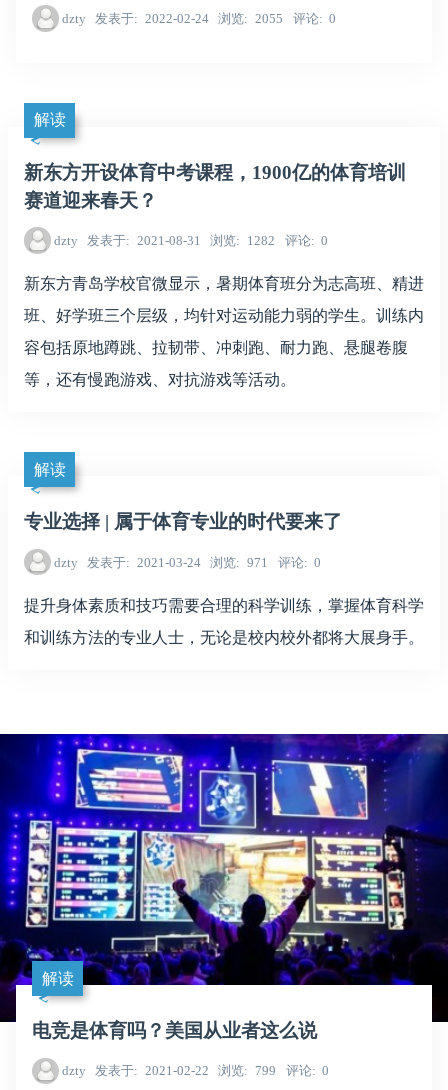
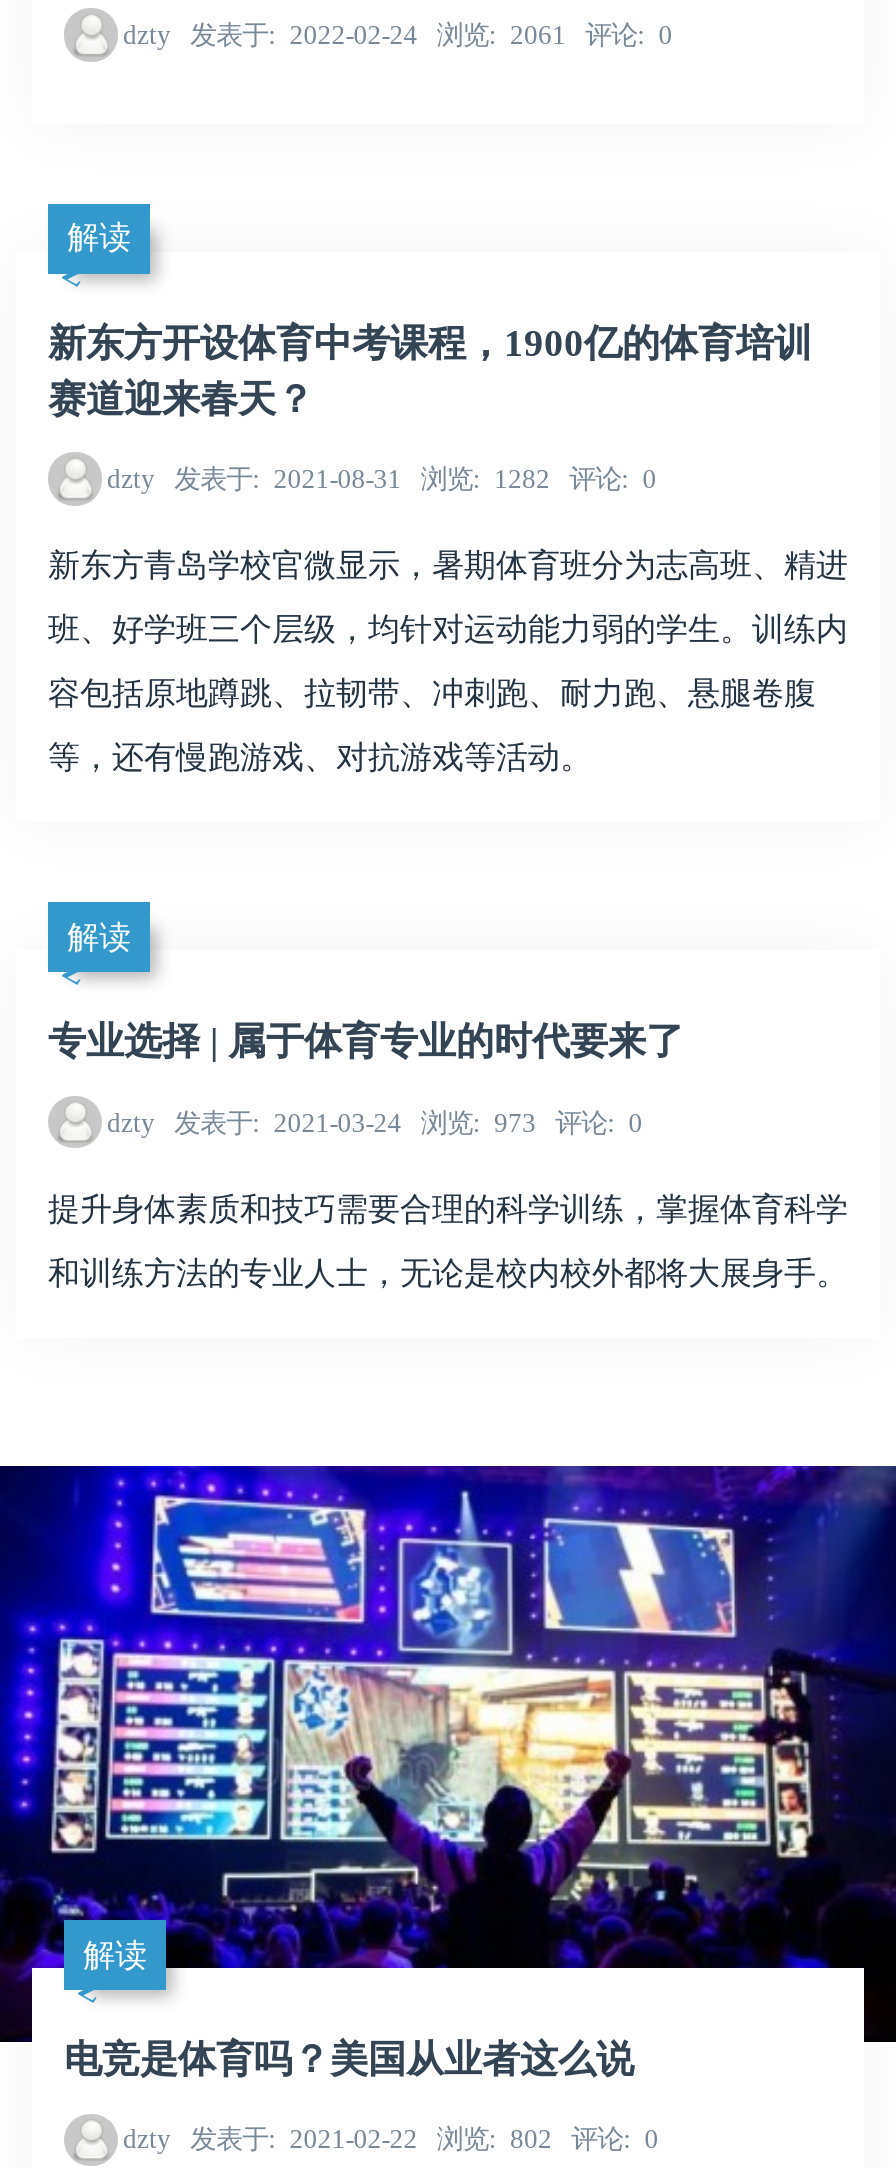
- dzty 发表于 2022-02-24 浏览 2055 评论 0
+ dzty 发表于 2022-02-24 浏览 2061 评论 0

- dzty 发表于 2021-03-24 浏览 971 评论 0
+ dzty 发表于 2021-03-24 浏览 973 评论 0

- dzty 发表于 2021-02-22 浏览 799 评论 0
+ dzty 发表于 2021-02-22 浏览 802 评论 0
